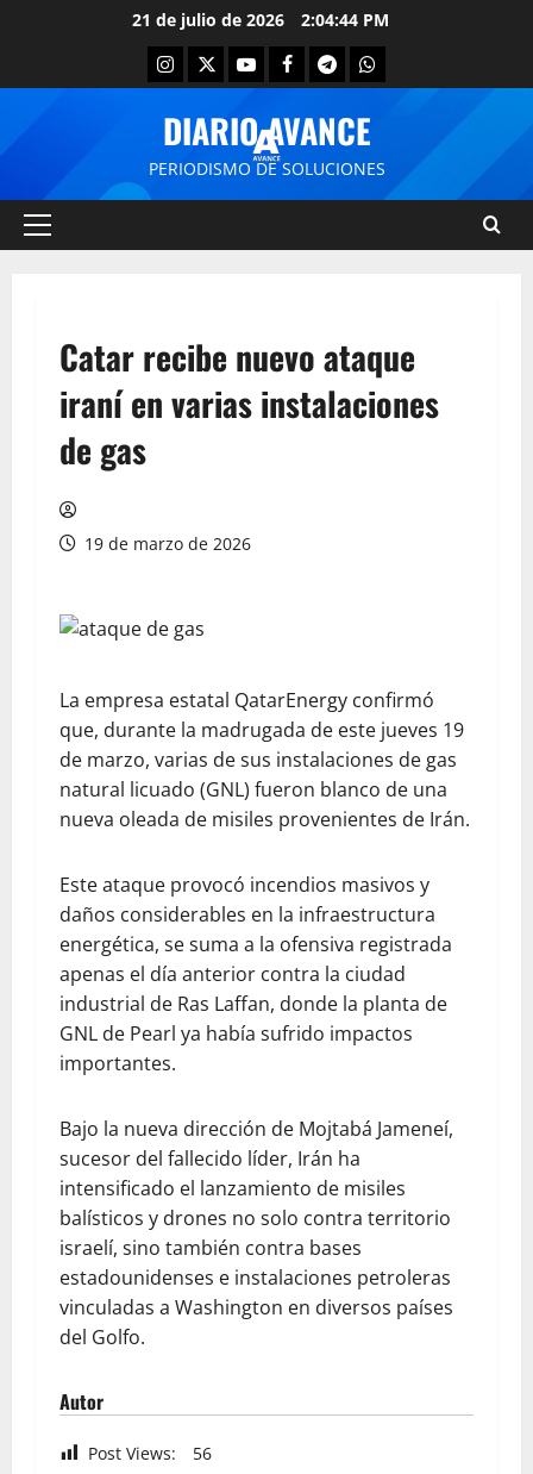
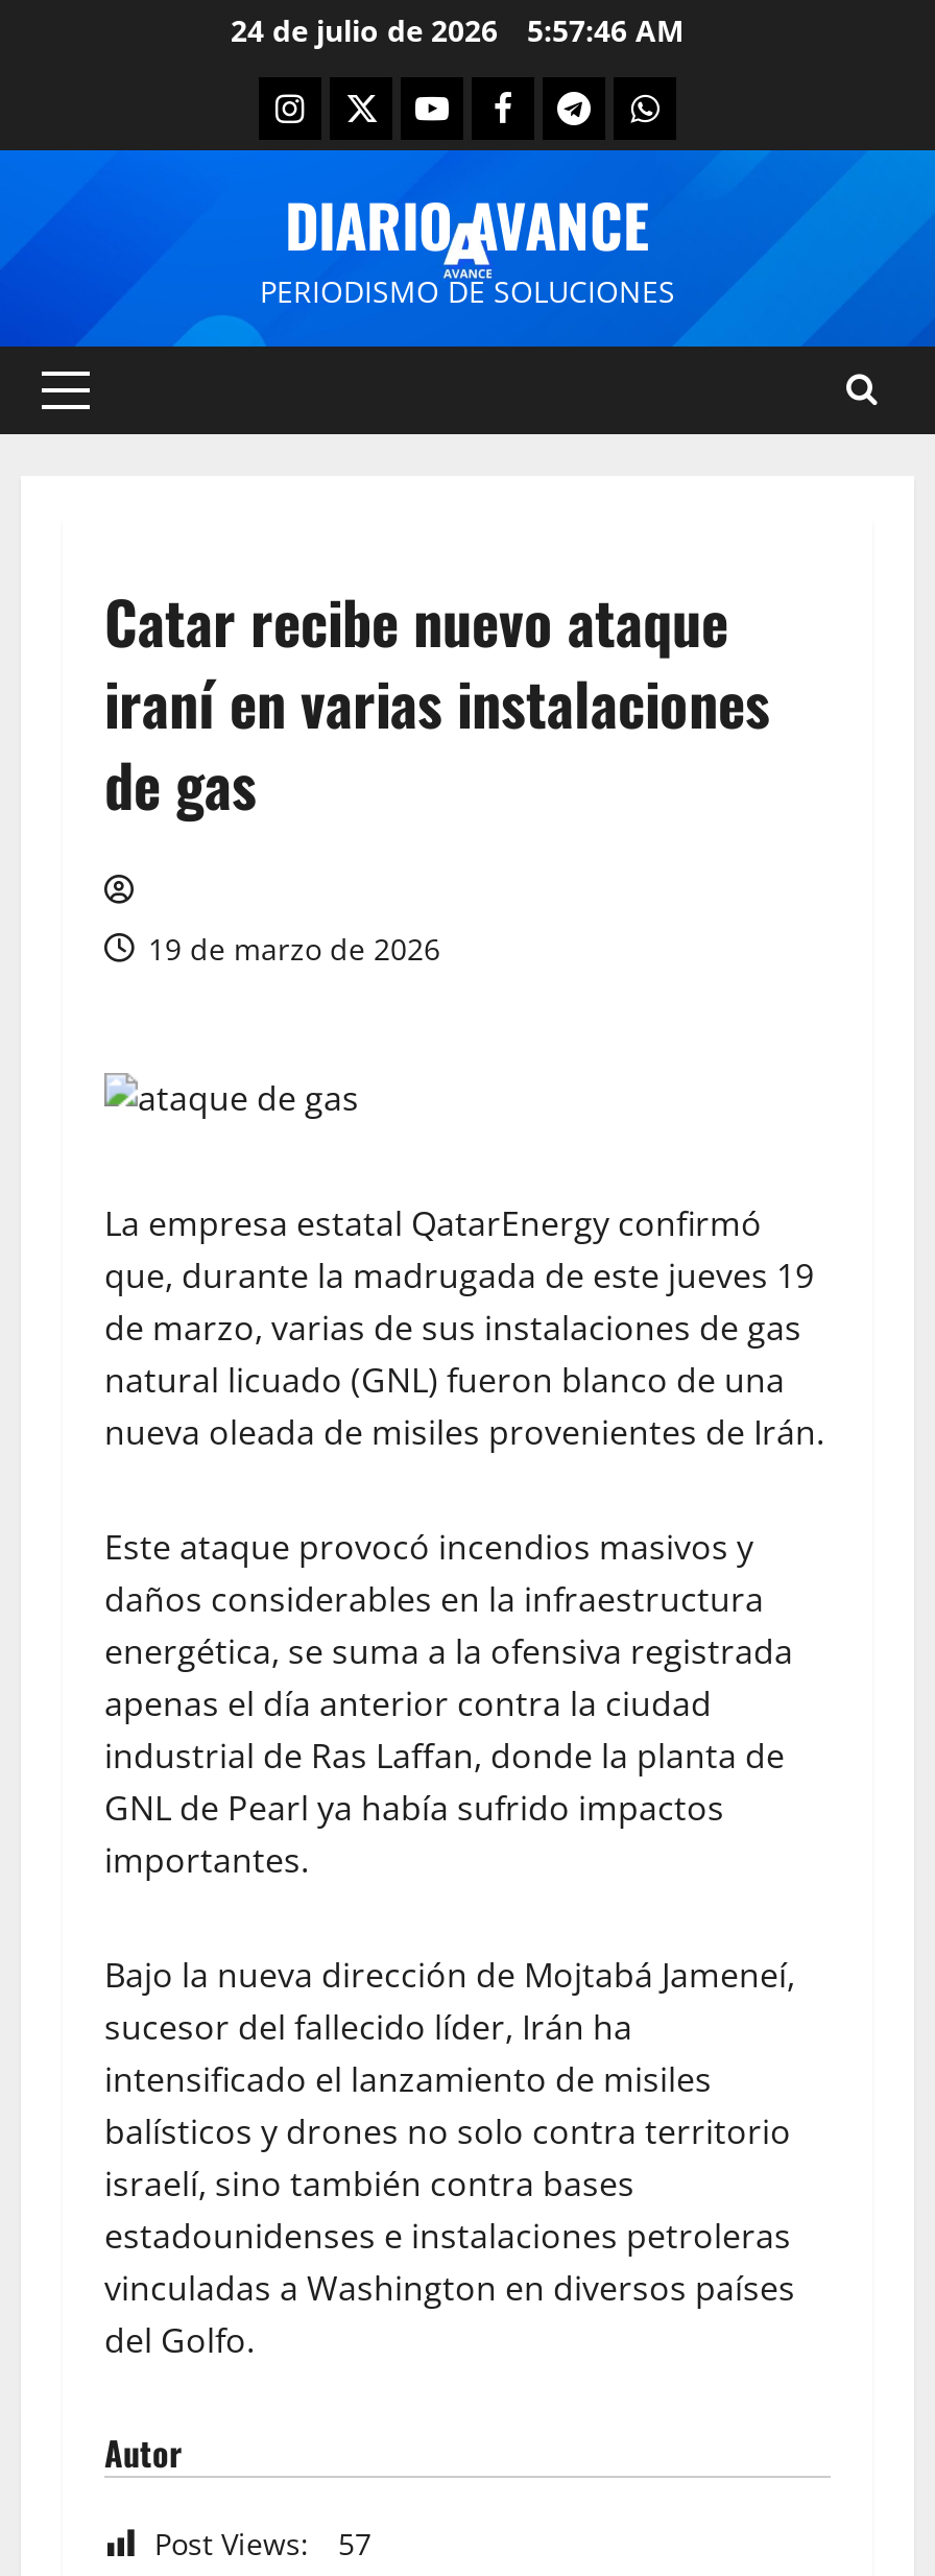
- 21 de julio de 2026 2:04:44 PM
+ 24 de julio de 2026 5:57:46 AM

- Post Views: 56
+ Post Views: 57
